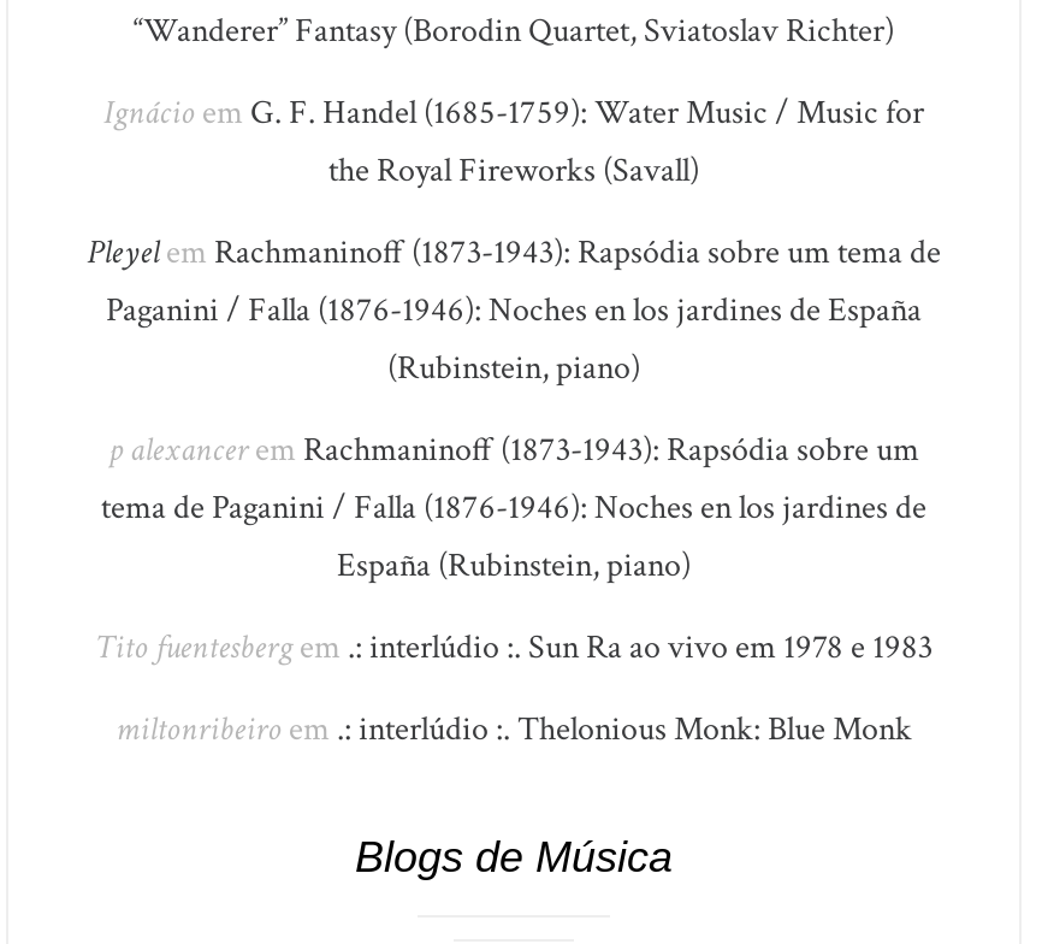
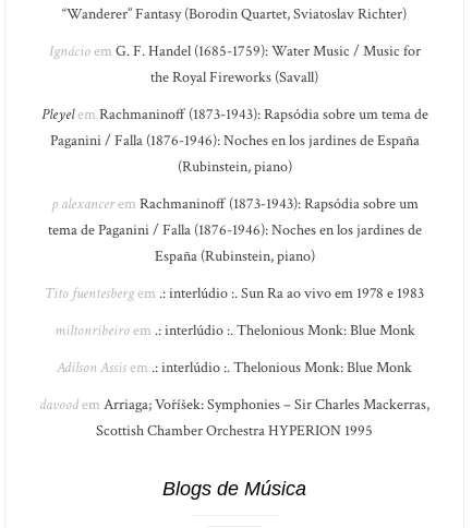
+ Adilson Assis em.: interlúdio :. Thelonious Monk: Blue Monk
+ davood em Arriaga; Voříšek: Symphonies – Sir Charles Mackerras,
+ Scottish Chamber Orchestra HYPERION 1995
